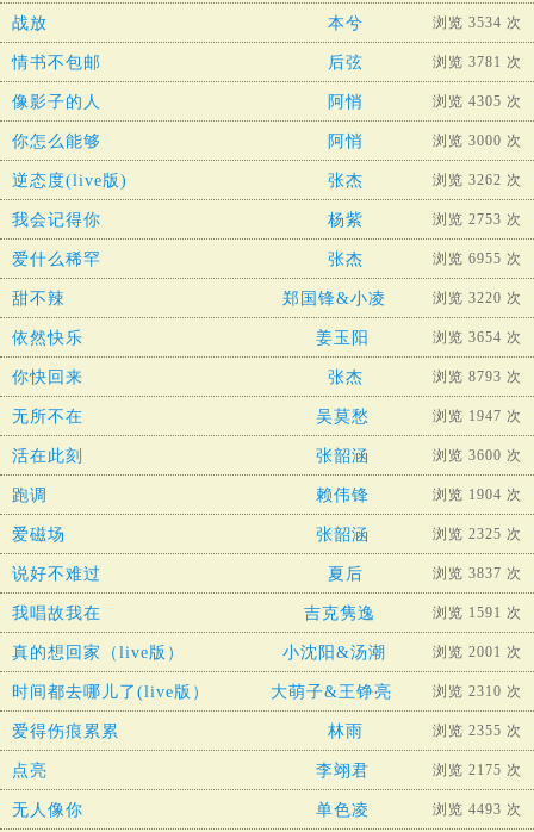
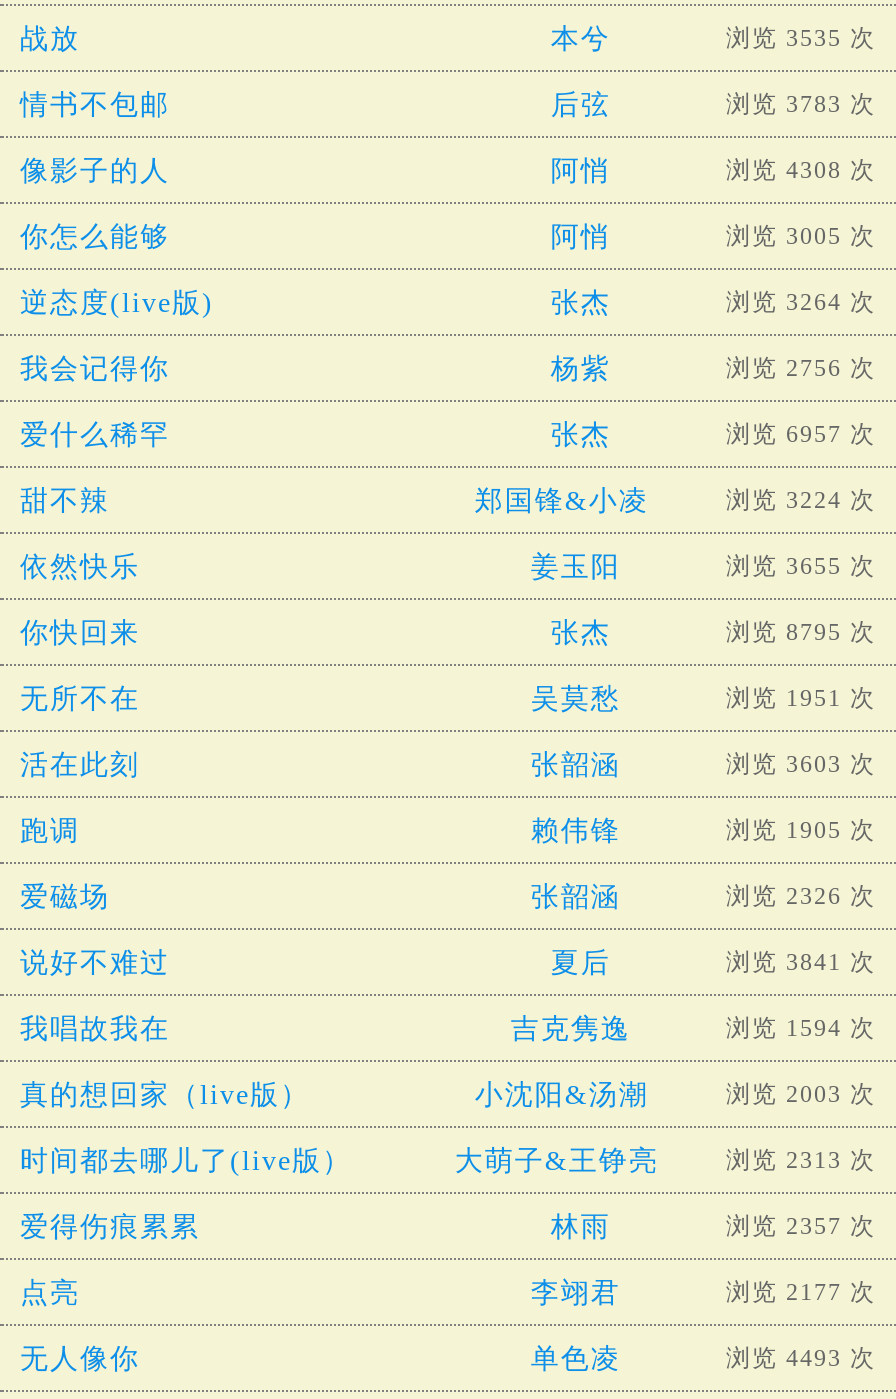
- 浏览 3534 次
+ 浏览 3535 次

- 浏览 3781 次
+ 浏览 3783 次

- 浏览 4305 次
+ 浏览 4308 次

- 浏览 3000 次
+ 浏览 3005 次

- 浏览 3262 次
+ 浏览 3264 次

- 浏览 2753 次
+ 浏览 2756 次

- 浏览 6955 次
+ 浏览 6957 次

- 浏览 3220 次
+ 浏览 3224 次

- 浏览 3654 次
+ 浏览 3655 次

- 浏览 8793 次
+ 浏览 8795 次

- 浏览 1947 次
+ 浏览 1951 次

- 浏览 3600 次
+ 浏览 3603 次

- 浏览 1904 次
+ 浏览 1905 次

- 浏览 2325 次
+ 浏览 2326 次

- 浏览 3837 次
+ 浏览 3841 次

- 浏览 1591 次
+ 浏览 1594 次

- 浏览 2001 次
+ 浏览 2003 次

- 浏览 2310 次
+ 浏览 2313 次

- 浏览 2355 次
+ 浏览 2357 次

- 浏览 2175 次
+ 浏览 2177 次
